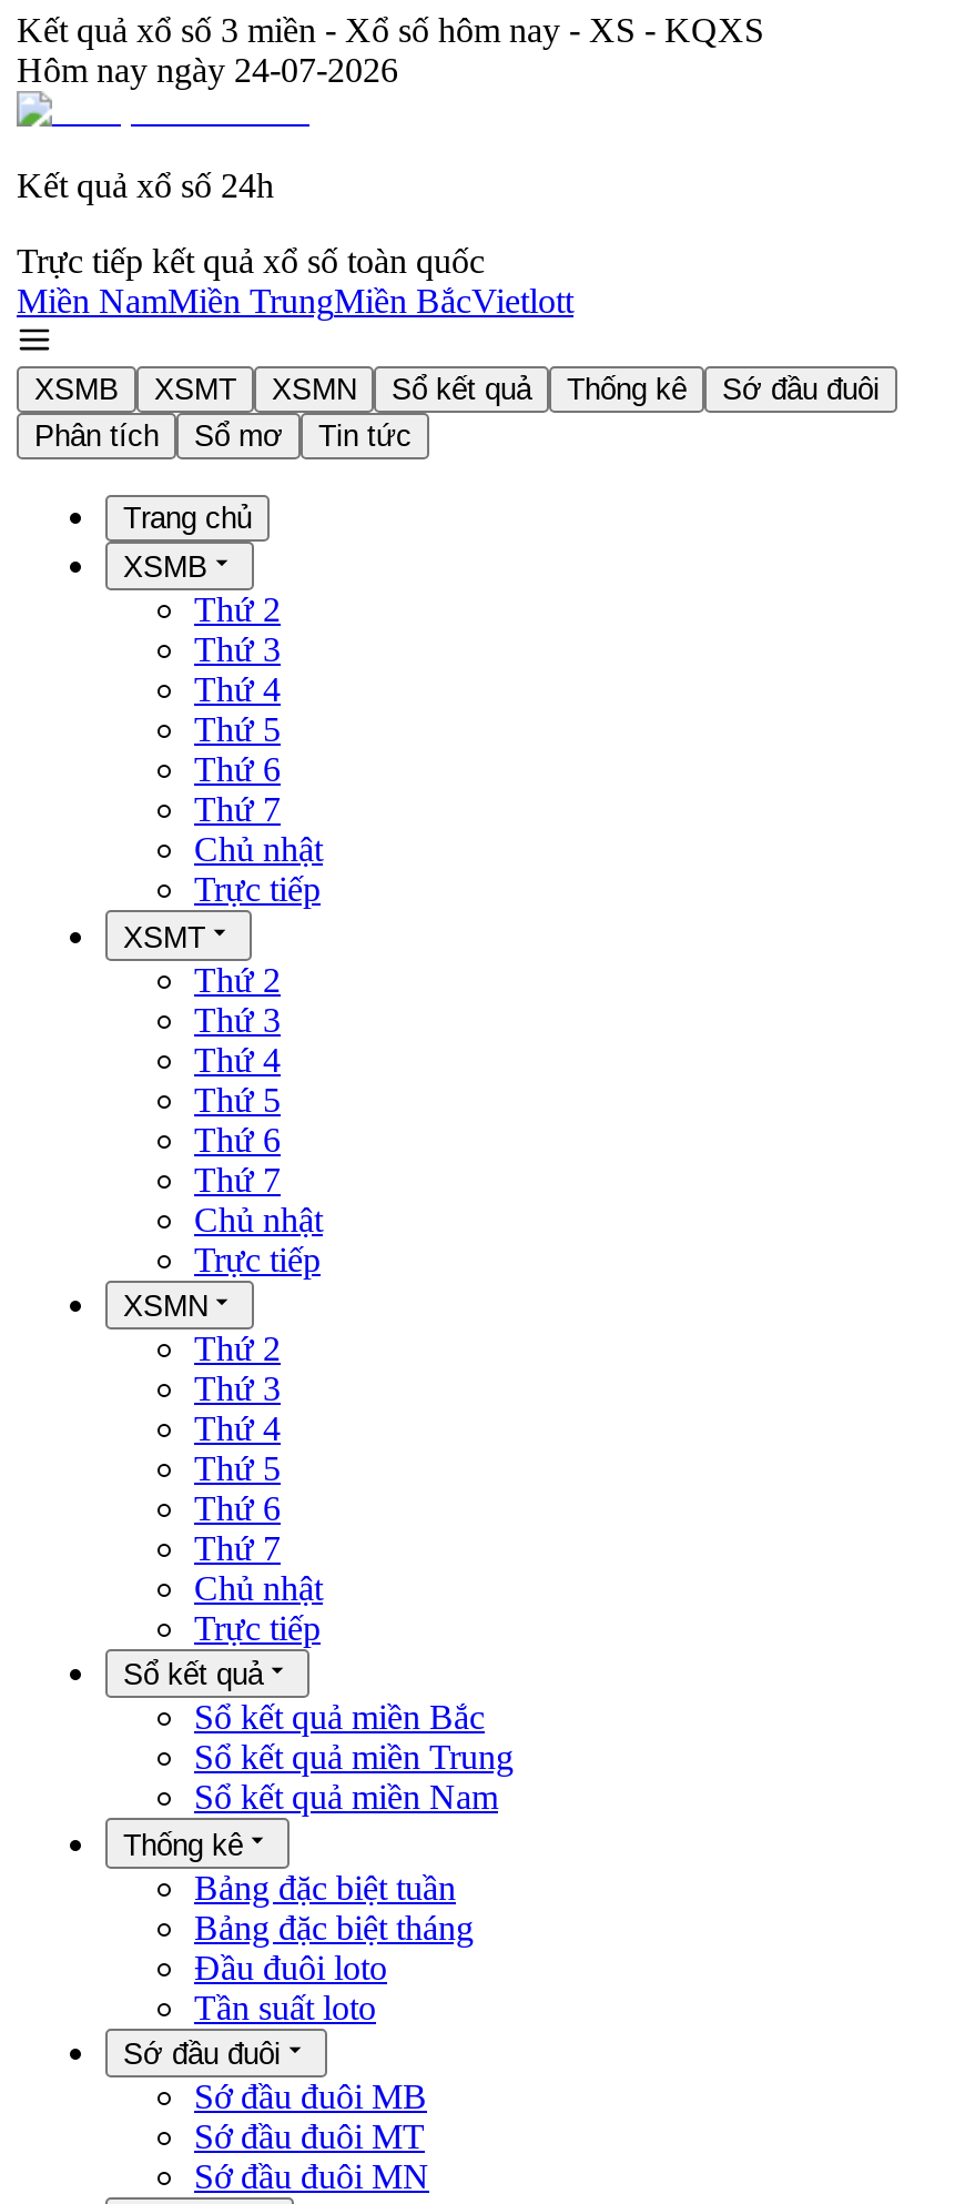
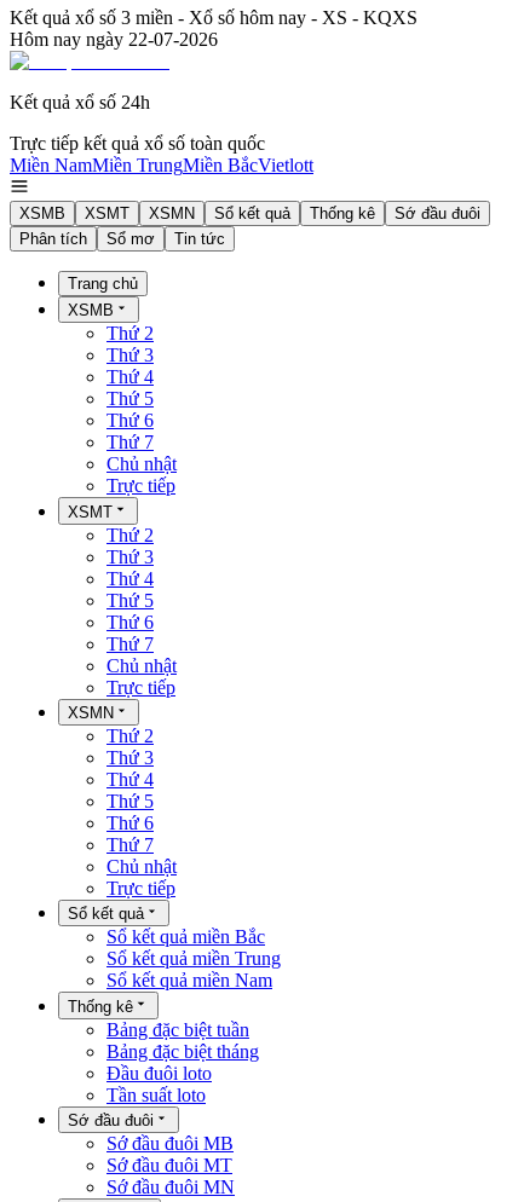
- Hôm nay ngày 24-07-2026
+ Hôm nay ngày 22-07-2026
